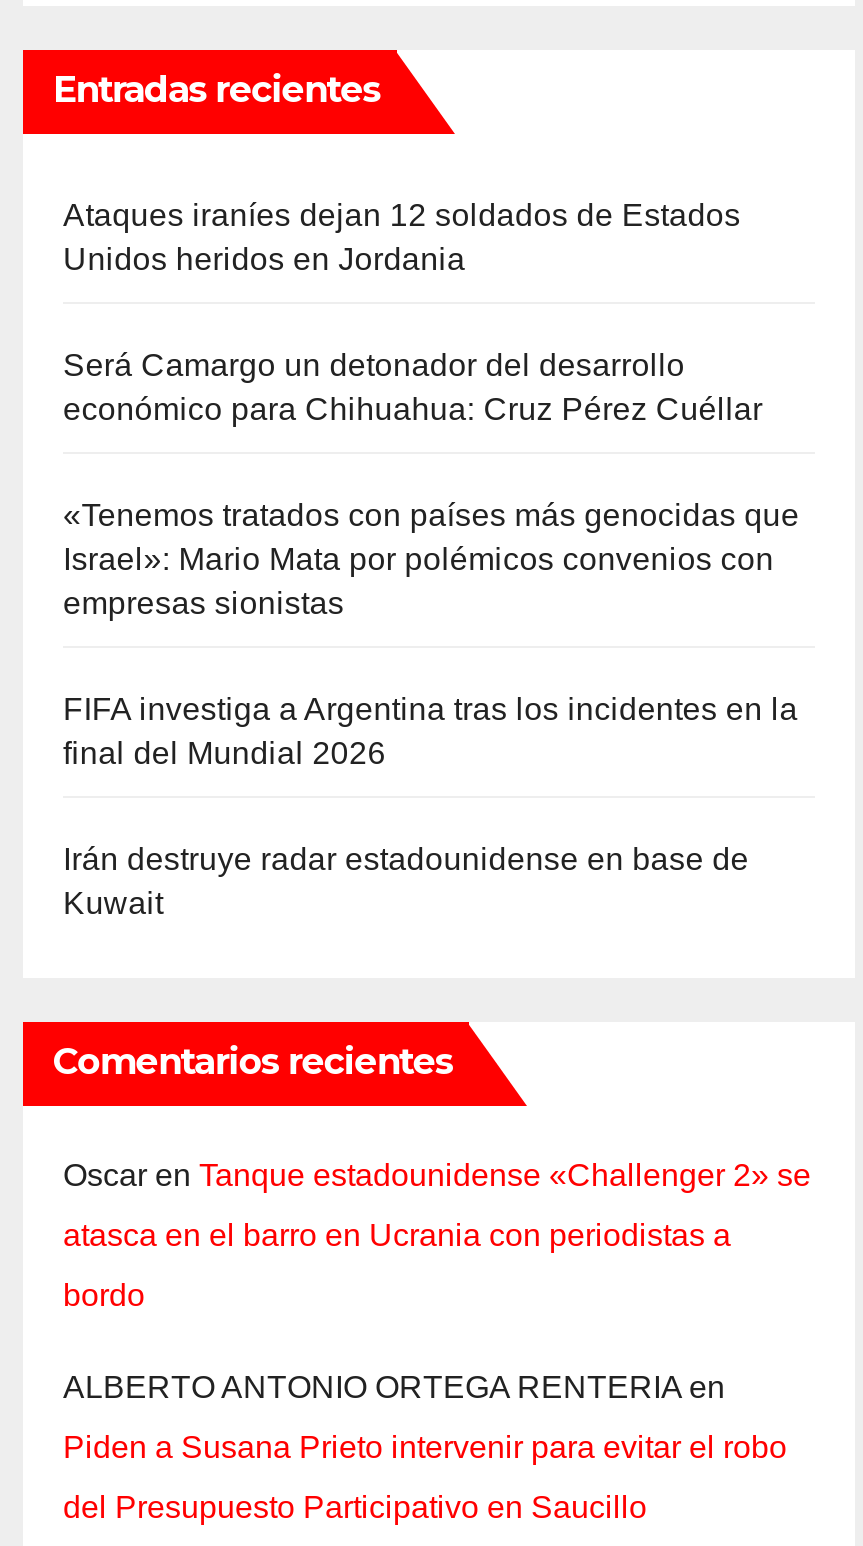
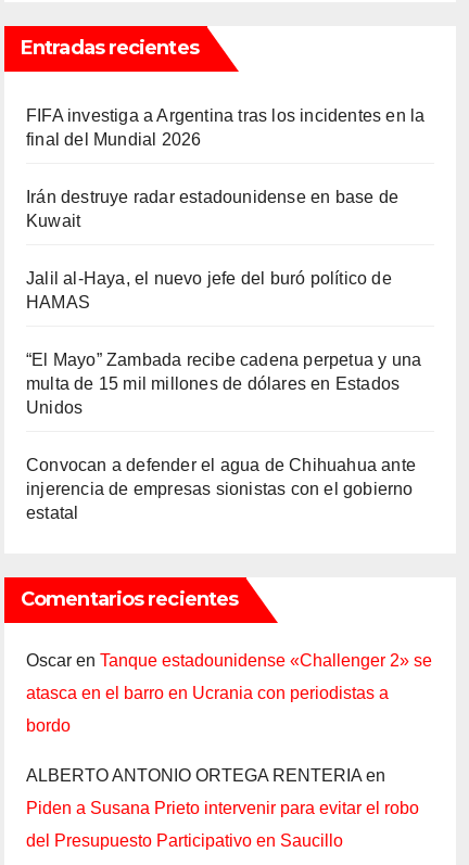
- Ataques iraníes dejan 12 soldados de Estados
- Unidos heridos en Jordania
- Será Camargo un detonador del desarrollo
- económico para Chihuahua: Cruz Pérez Cuéllar
- «Tenemos tratados con países más genocidas que
- Israel»: Mario Mata por polémicos convenios con
- empresas sionistas

moved up: FIFA investiga a Argentina tras los incidentes en la | final del Mundial 2026 | Irán destruye radar estadounidense en base de | Kuwait

+ Jalil al-Haya, el nuevo jefe del buró político de
+ HAMAS
+ “El Mayo” Zambada recibe cadena perpetua y una
+ multa de 15 mil millones de dólares en Estados
+ Unidos
+ Convocan a defender el agua de Chihuahua ante
+ injerencia de empresas sionistas con el gobierno
+ estatal
